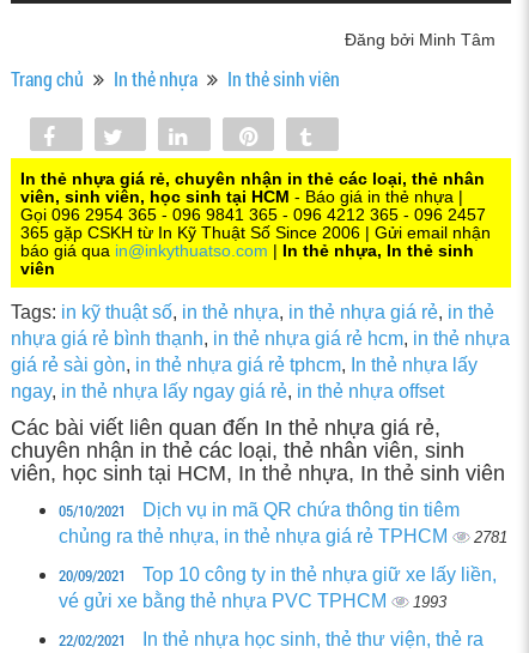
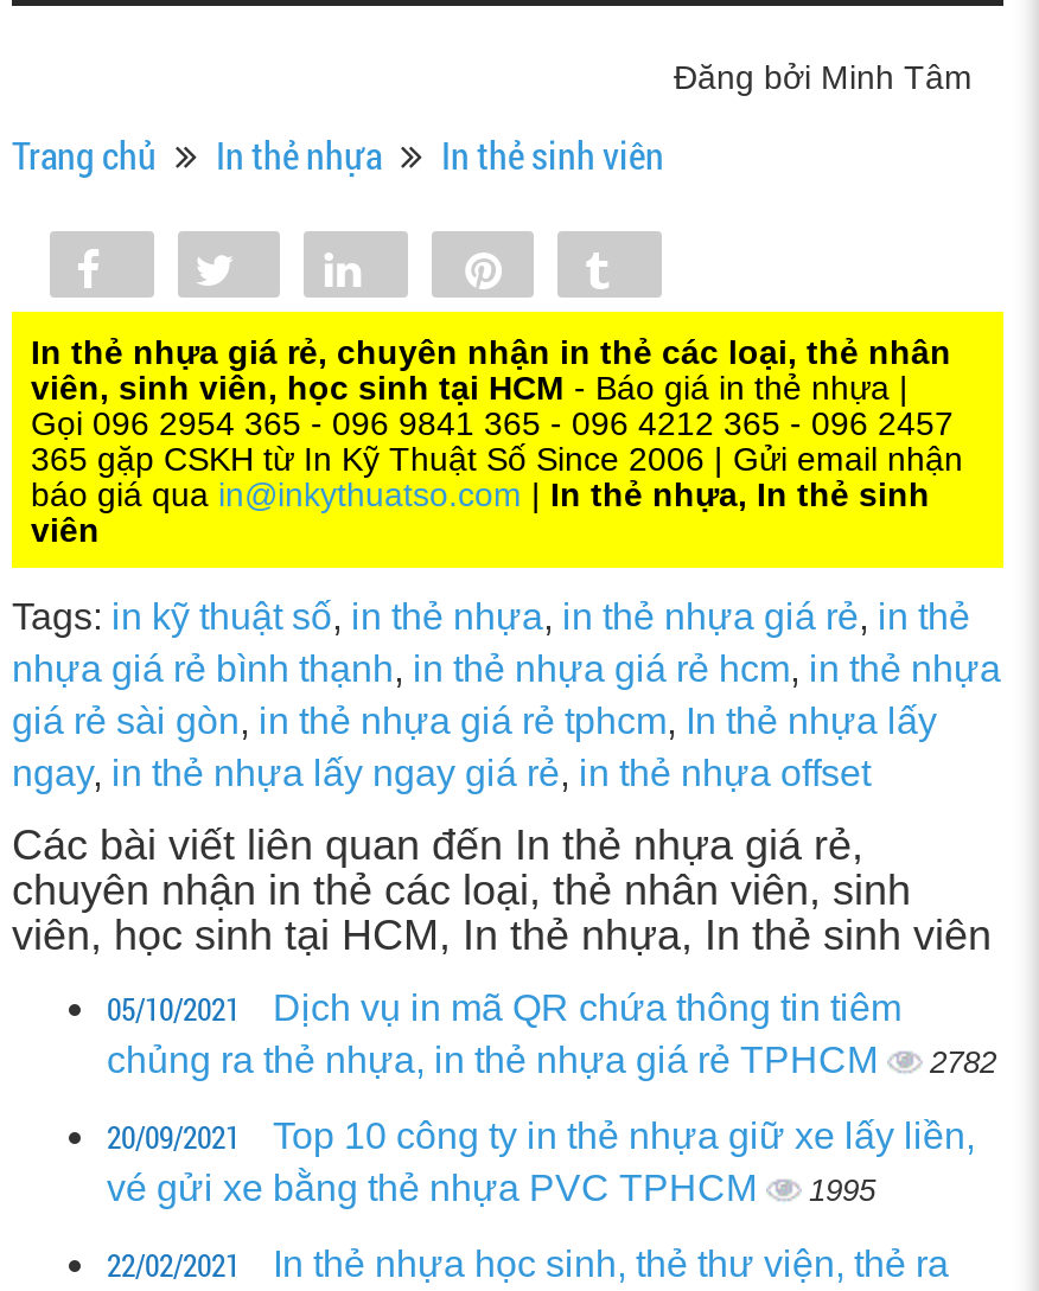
- chủng ra thẻ nhựa, in thẻ nhựa giá rẻ TPHCM 2781
+ chủng ra thẻ nhựa, in thẻ nhựa giá rẻ TPHCM 2782

- vé gửi xe bằng thẻ nhựa PVC TPHCM 1993
+ vé gửi xe bằng thẻ nhựa PVC TPHCM 1995
